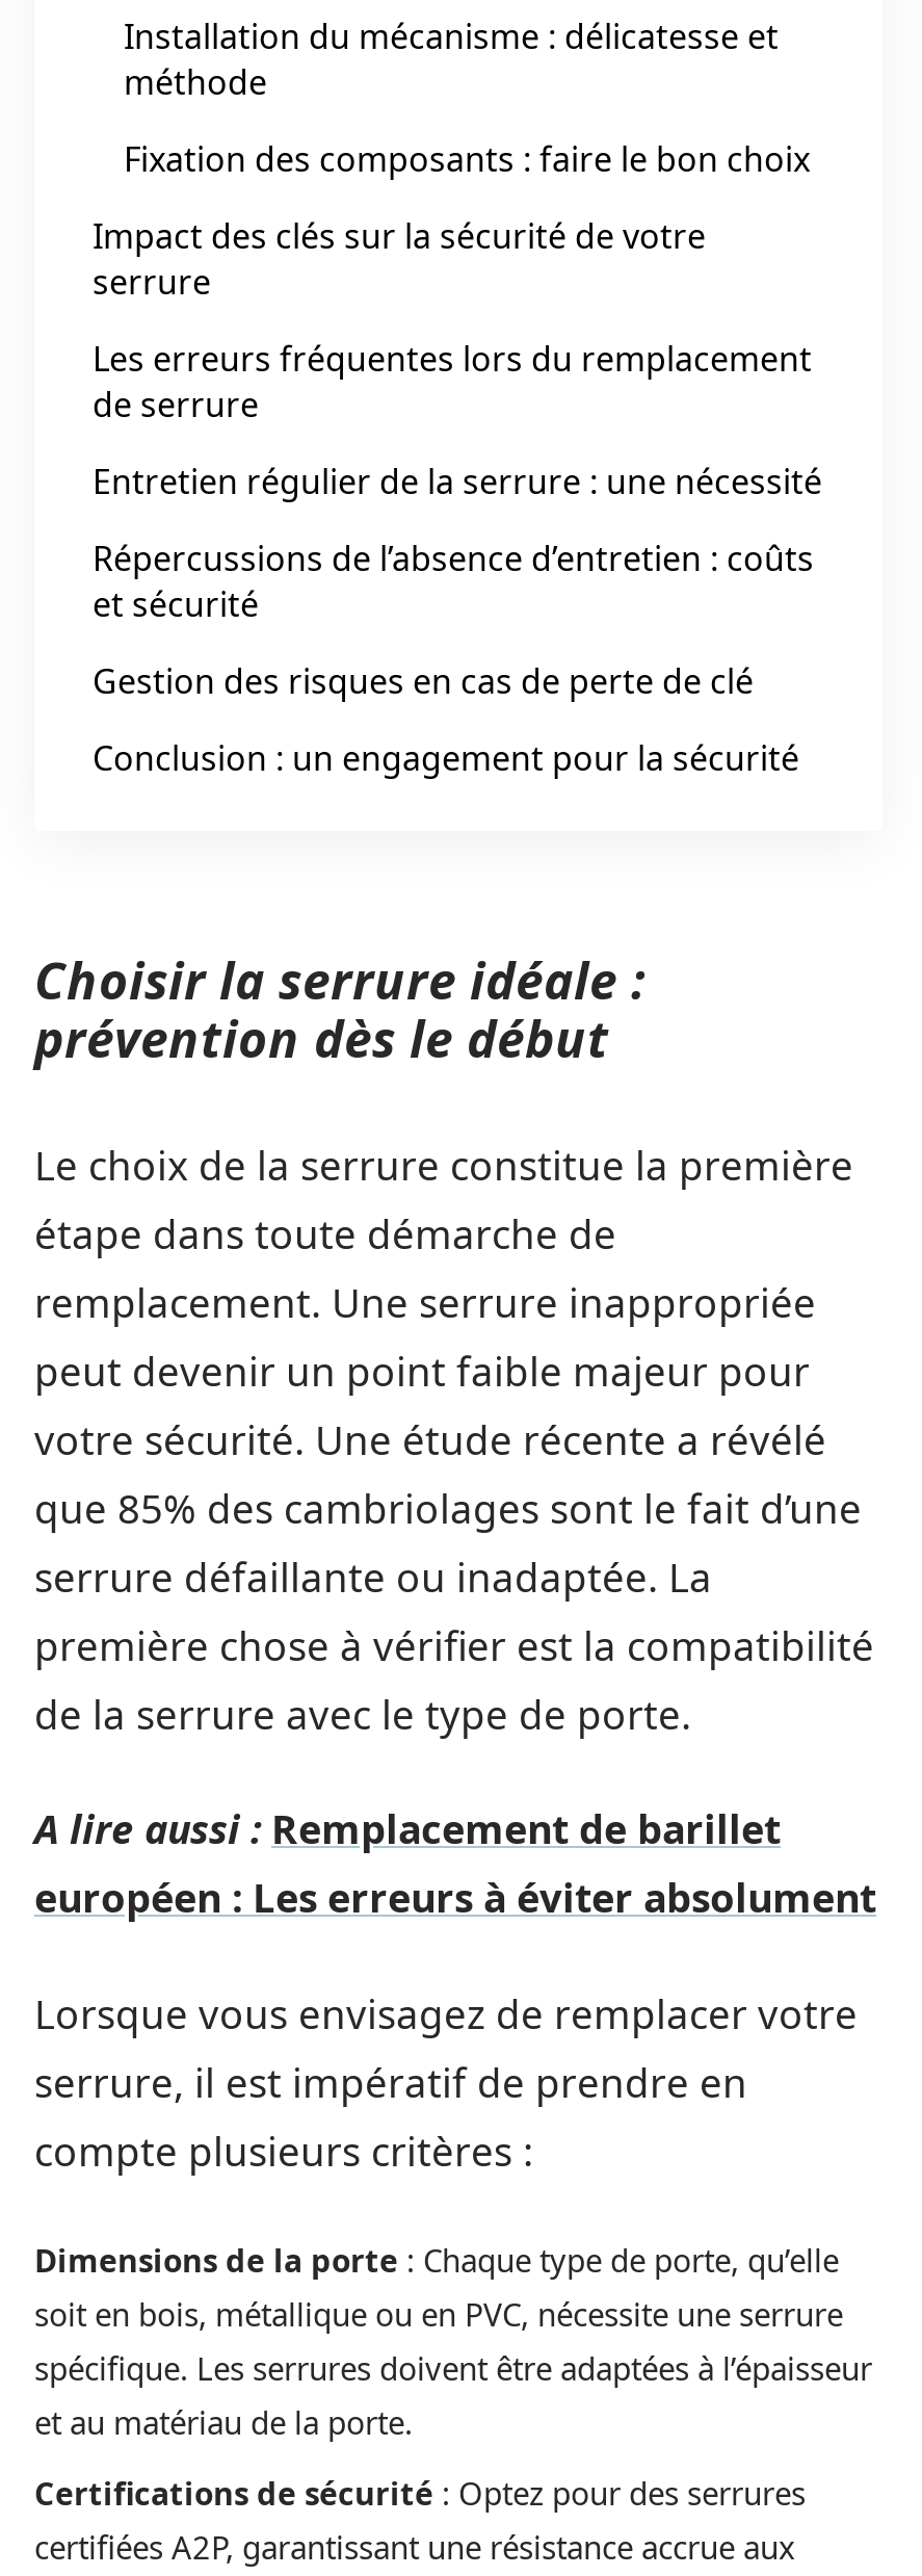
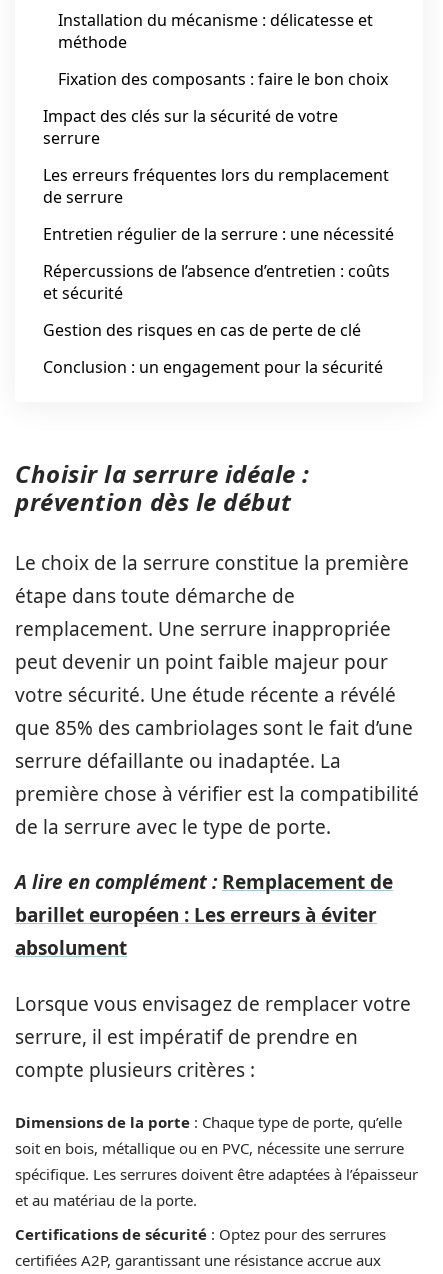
- A lire aussi : Remplacement de barillet
- européen : Les erreurs à éviter absolument
+ A lire en complément : Remplacement de
+ barillet européen : Les erreurs à éviter
+ absolument
